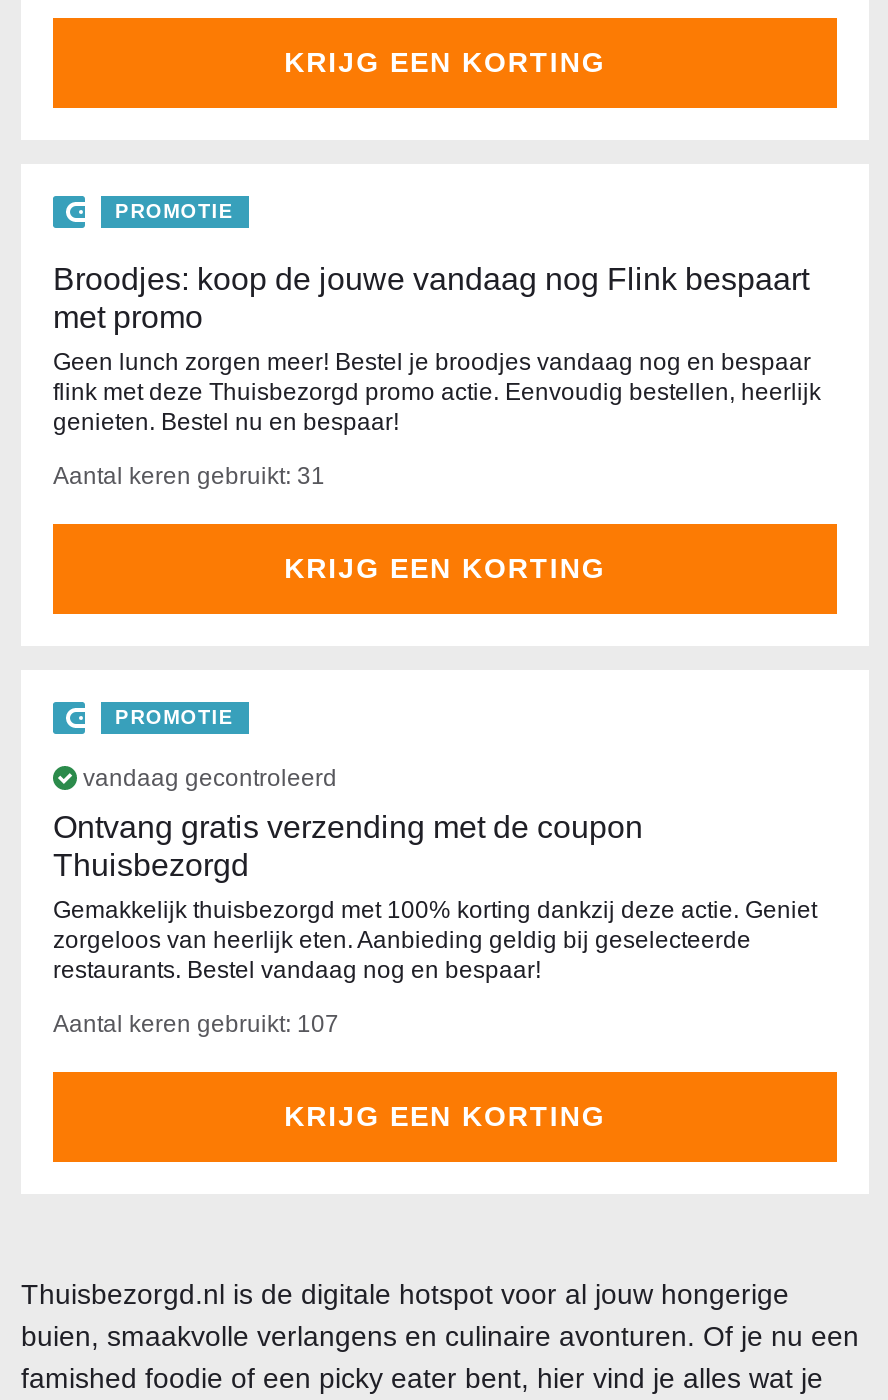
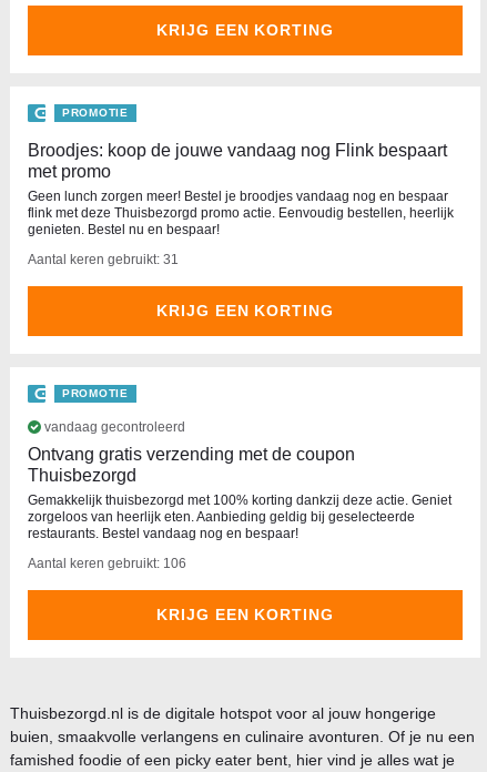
- Aantal keren gebruikt: 107
+ Aantal keren gebruikt: 106
